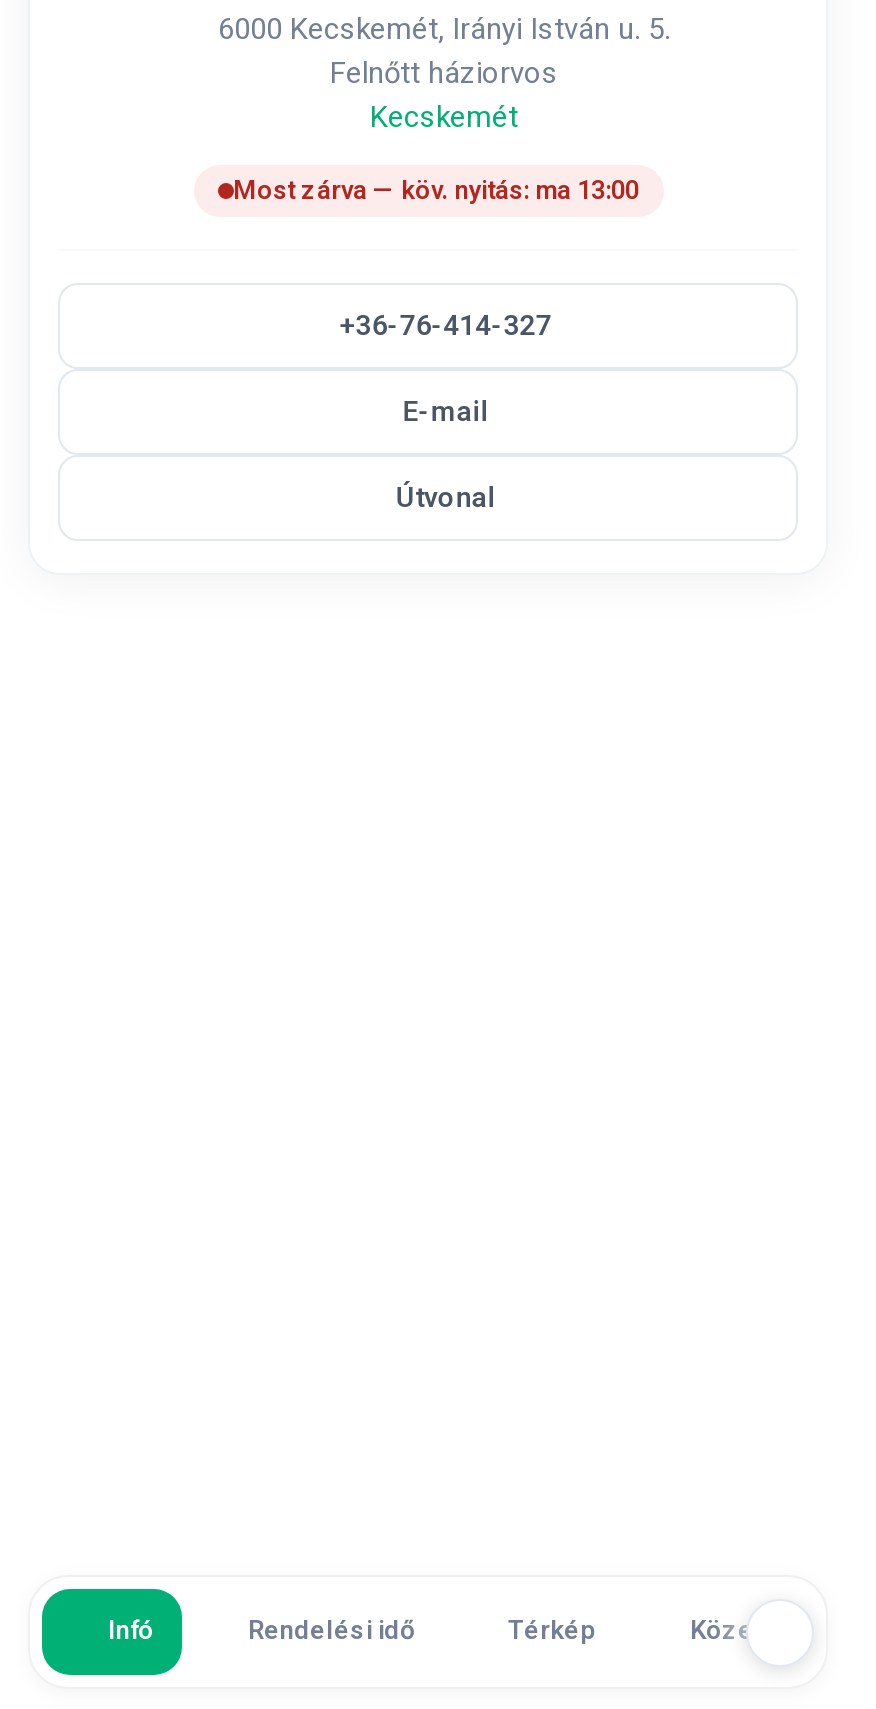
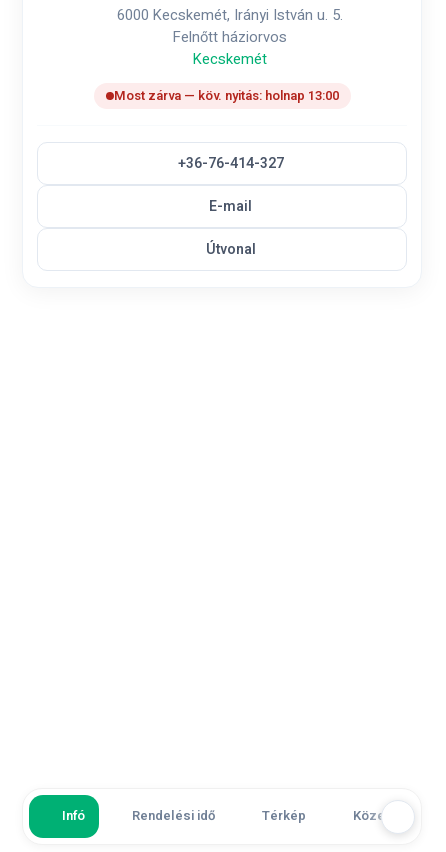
- Most zárva — köv. nyitás: ma 13:00
+ Most zárva — köv. nyitás: holnap 13:00
